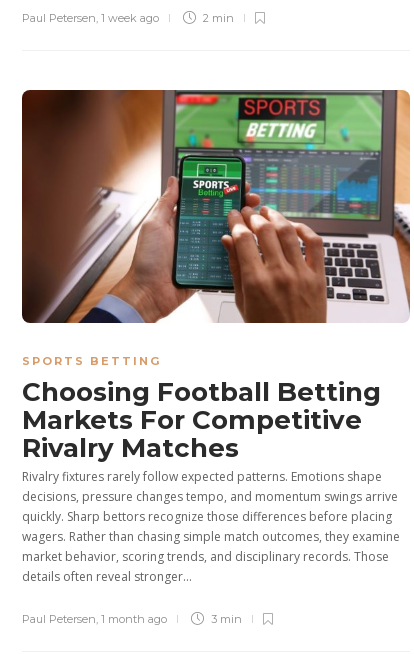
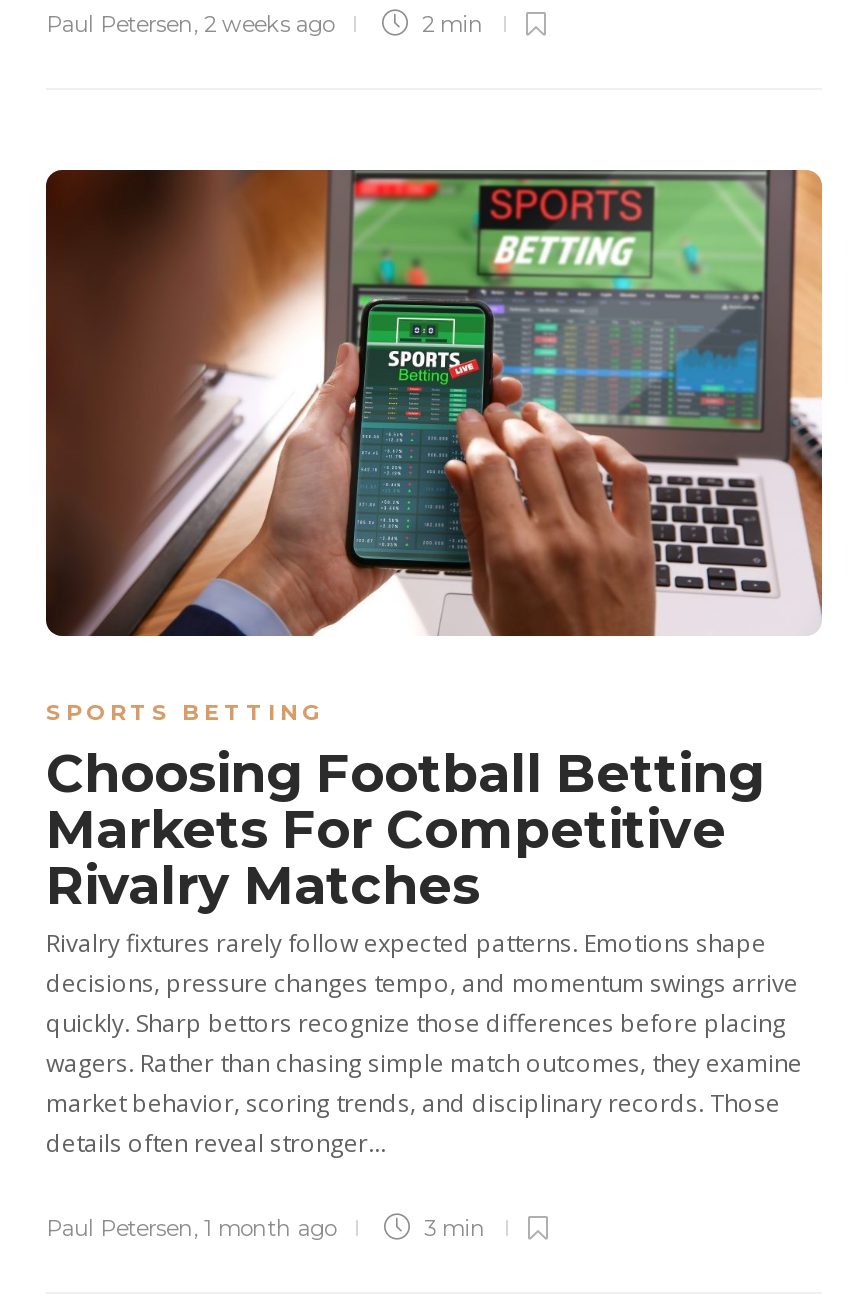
- Paul Petersen, 1 week ago
+ Paul Petersen, 2 weeks ago
